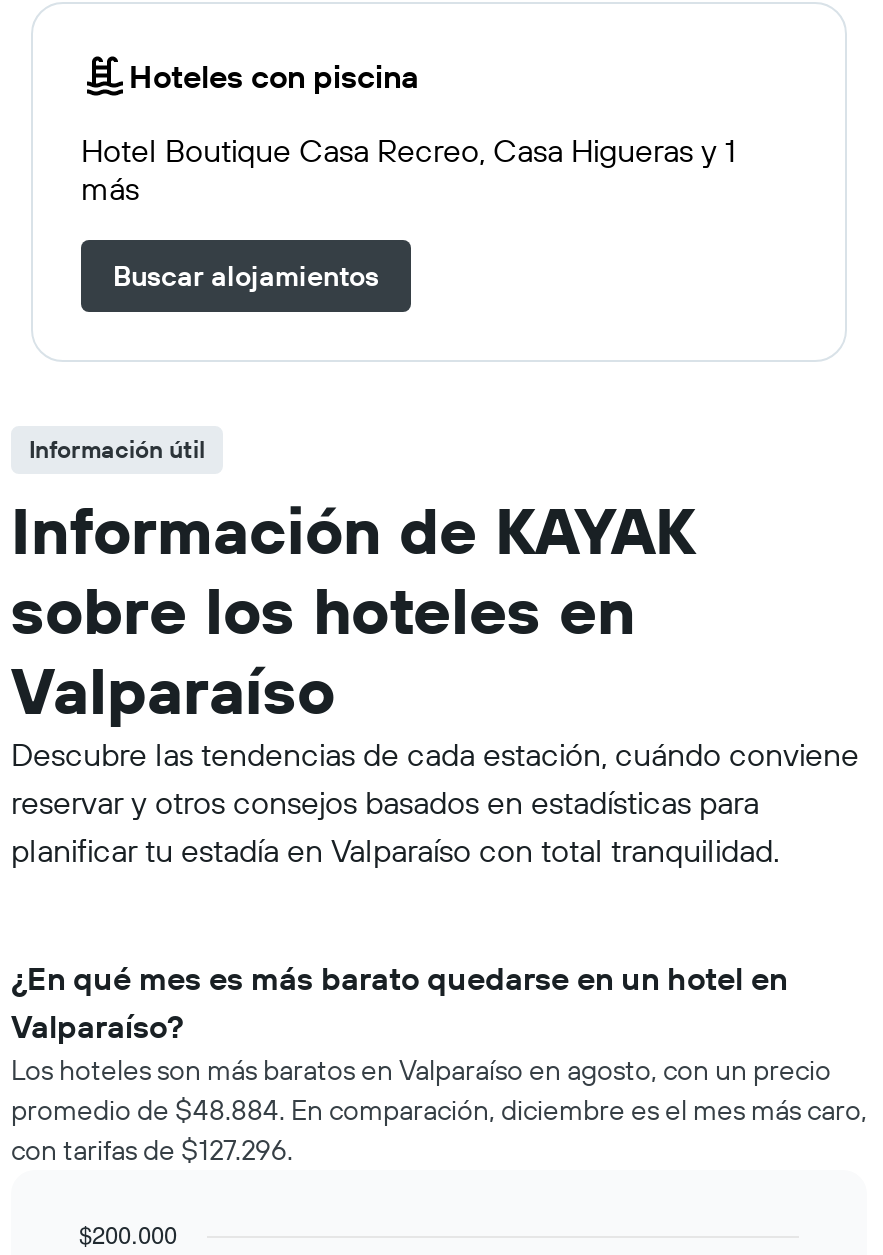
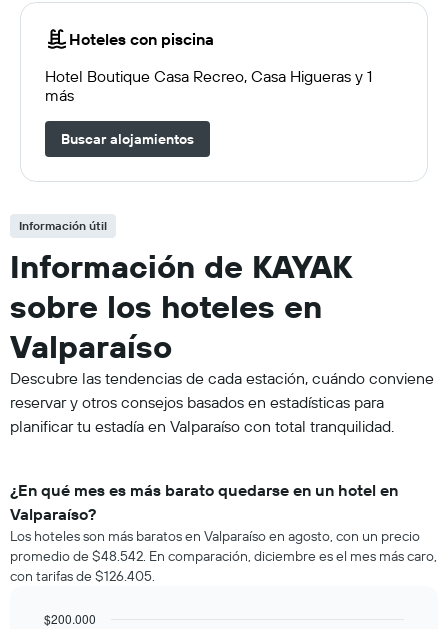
- promedio de $48.884. En comparación, diciembre es el mes más caro,
+ promedio de $48.542. En comparación, diciembre es el mes más caro,

- con tarifas de $127.296.
+ con tarifas de $126.405.
